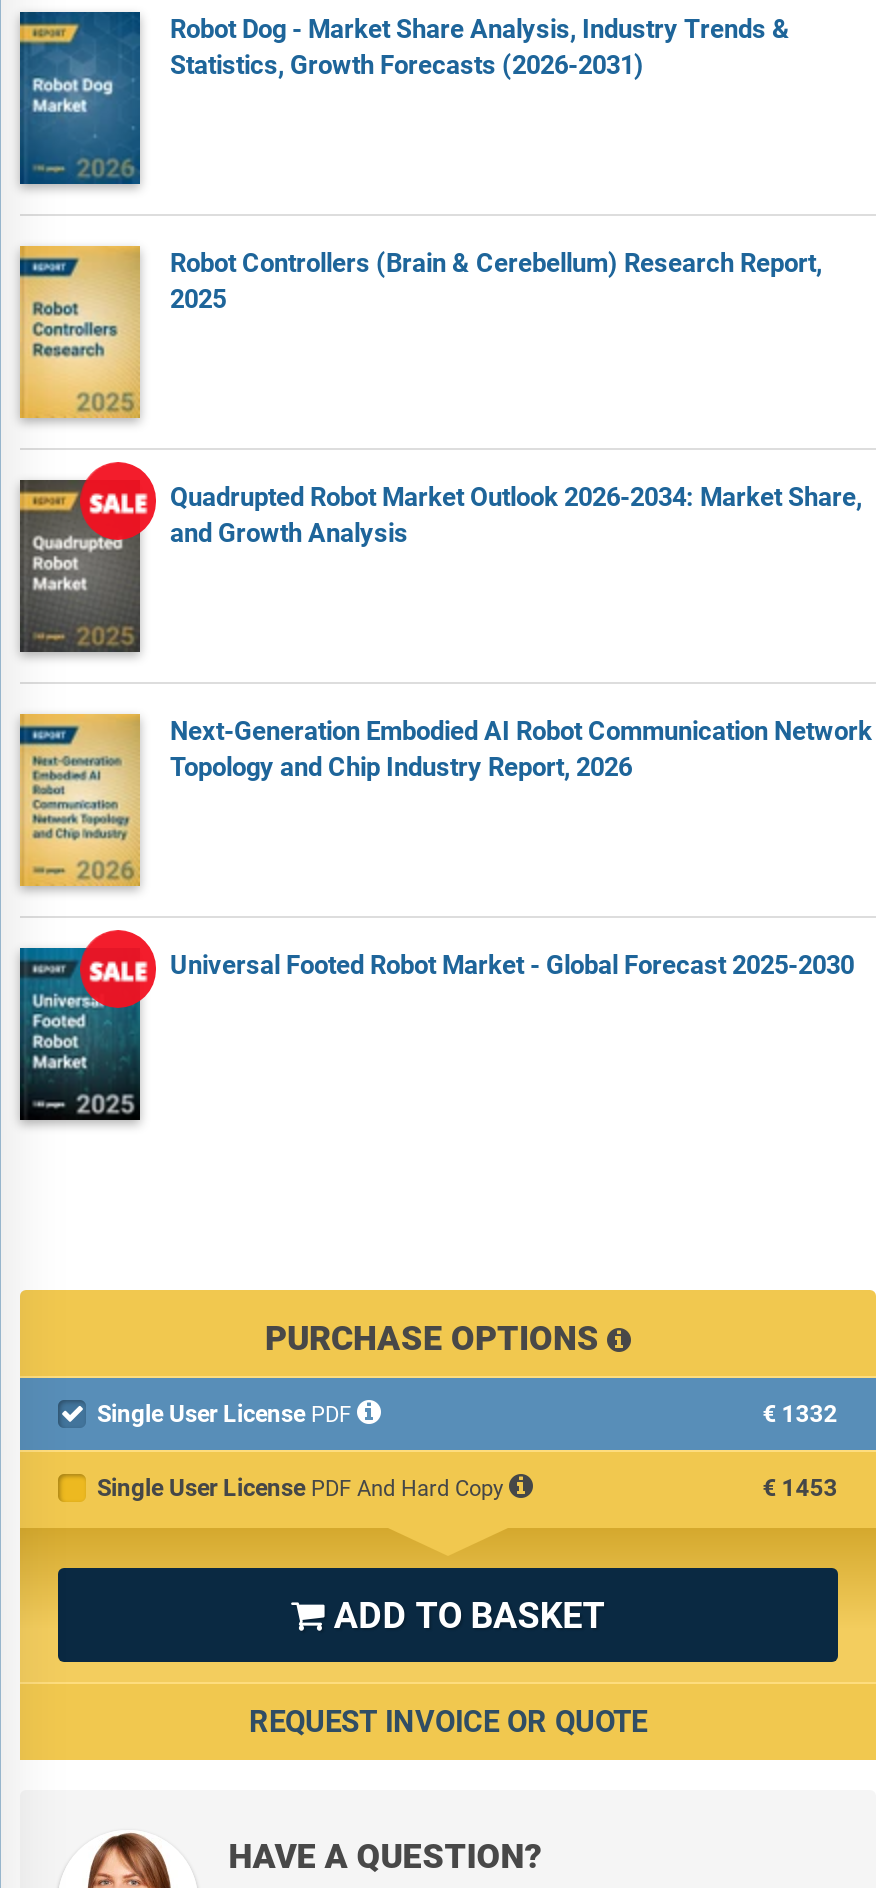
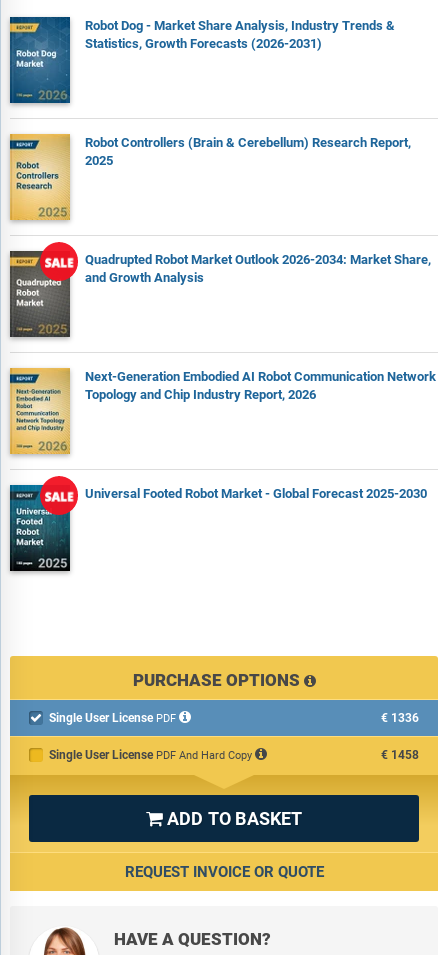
- €1332
+ €1336

- €1453
+ €1458
